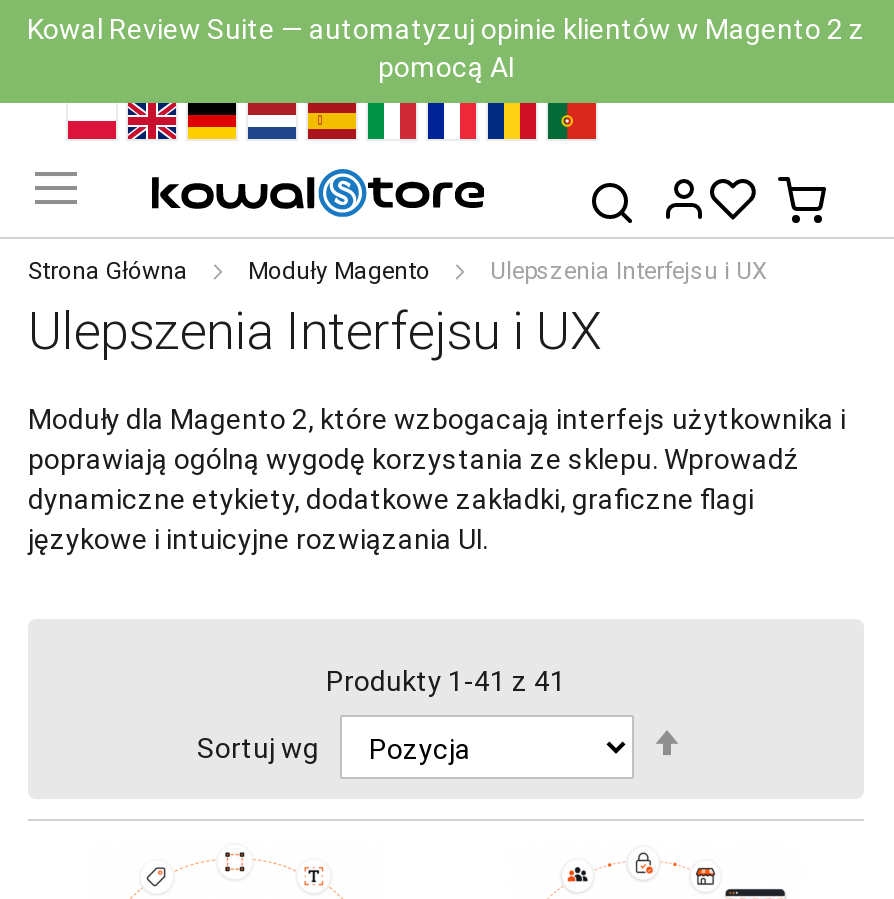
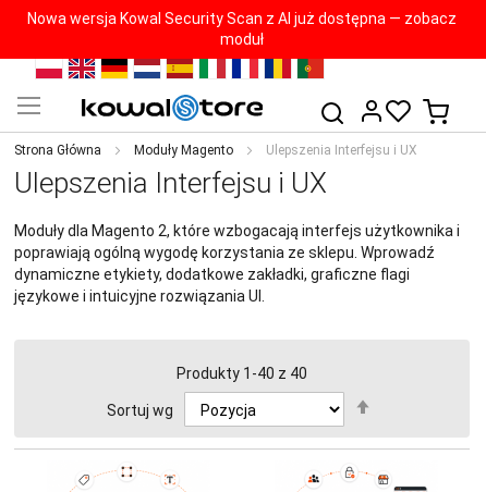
- Kowal Review Suite — automatyzuj opinie klientów w Magento 2 z
- pomocą AI
+ Nowa wersja Kowal Security Scan z AI już dostępna — zobacz
+ moduł

- Produkty 1 -41 z 41
+ Produkty 1 -40 z 40
